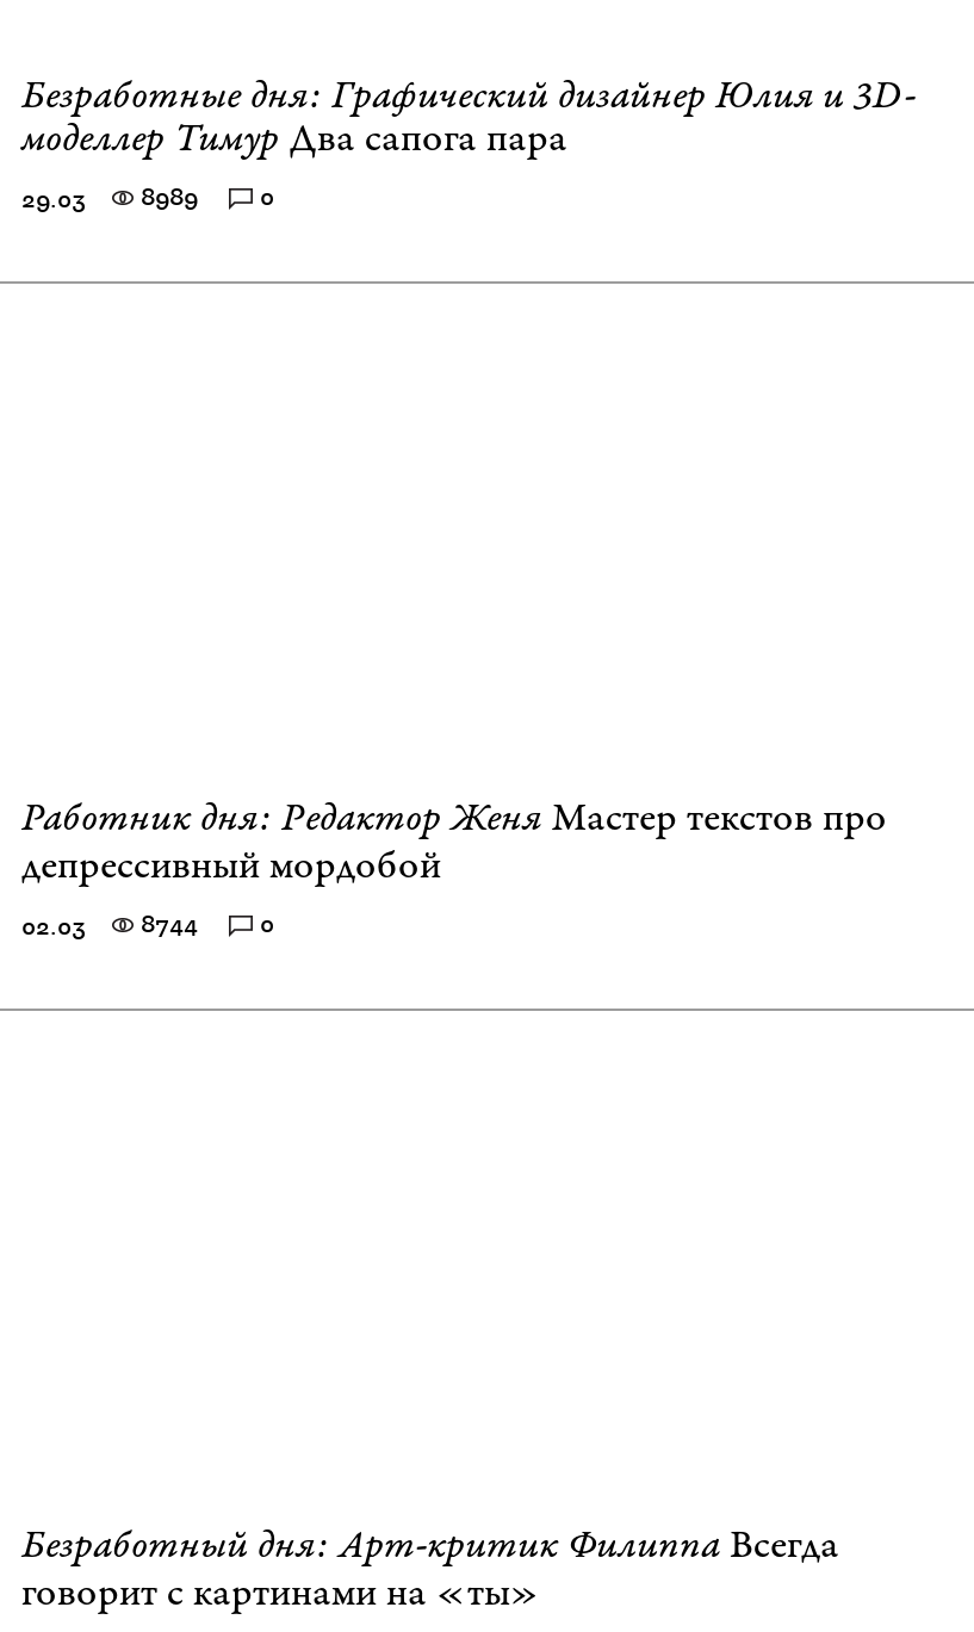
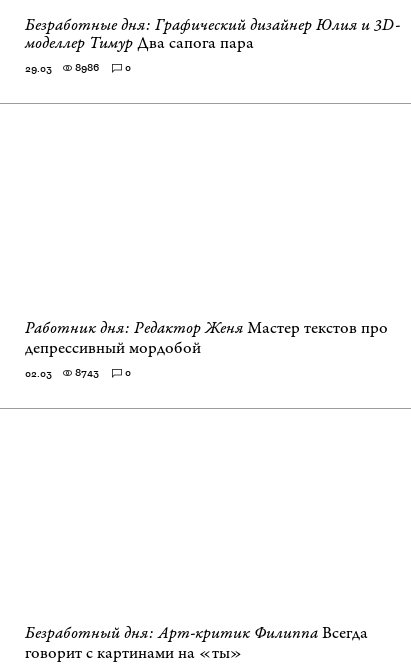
- 29.03 8989
+ 29.03 8986

- 02.03 8744
+ 02.03 8743
